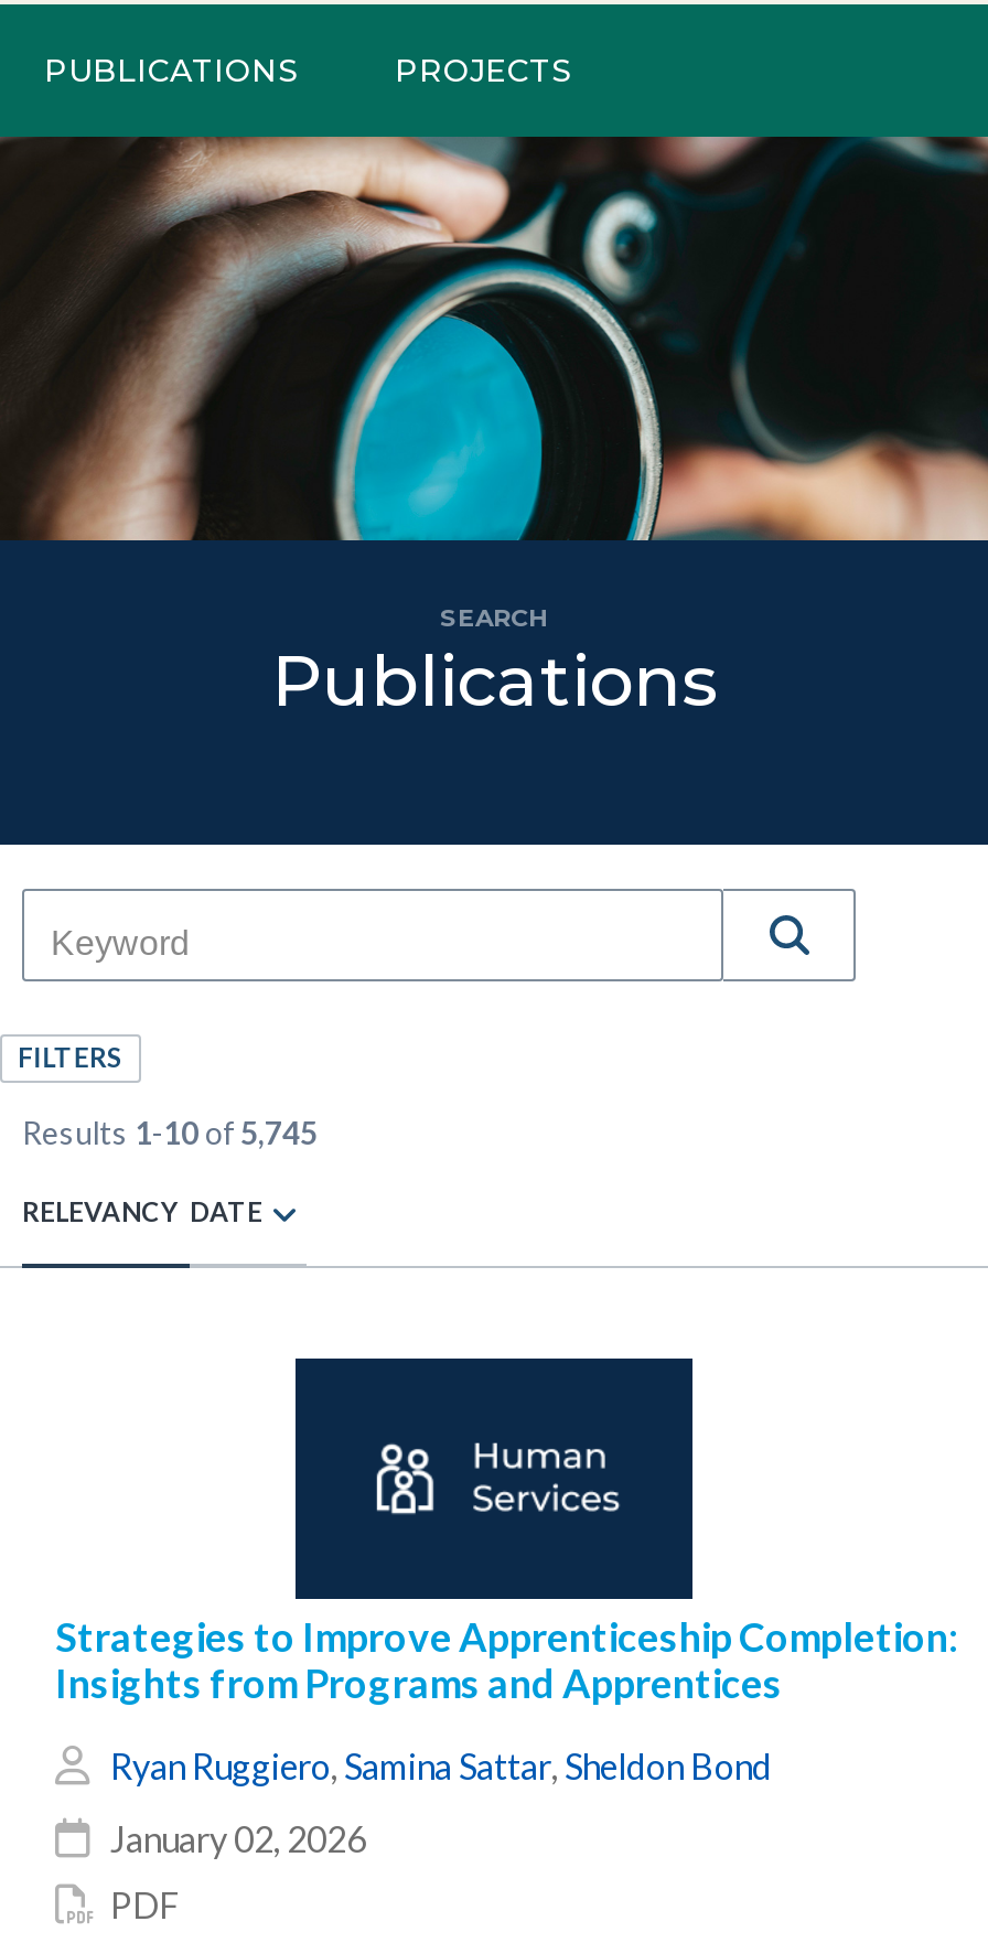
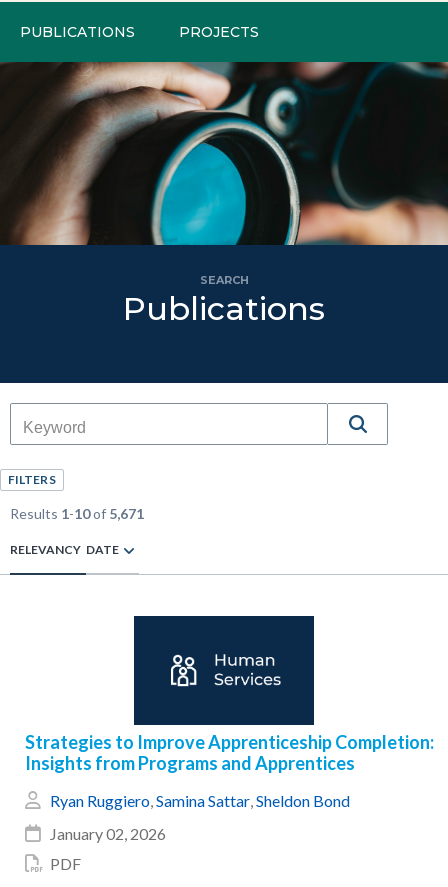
- Results 1-10 of 5,745
+ Results 1-10 of 5,671
